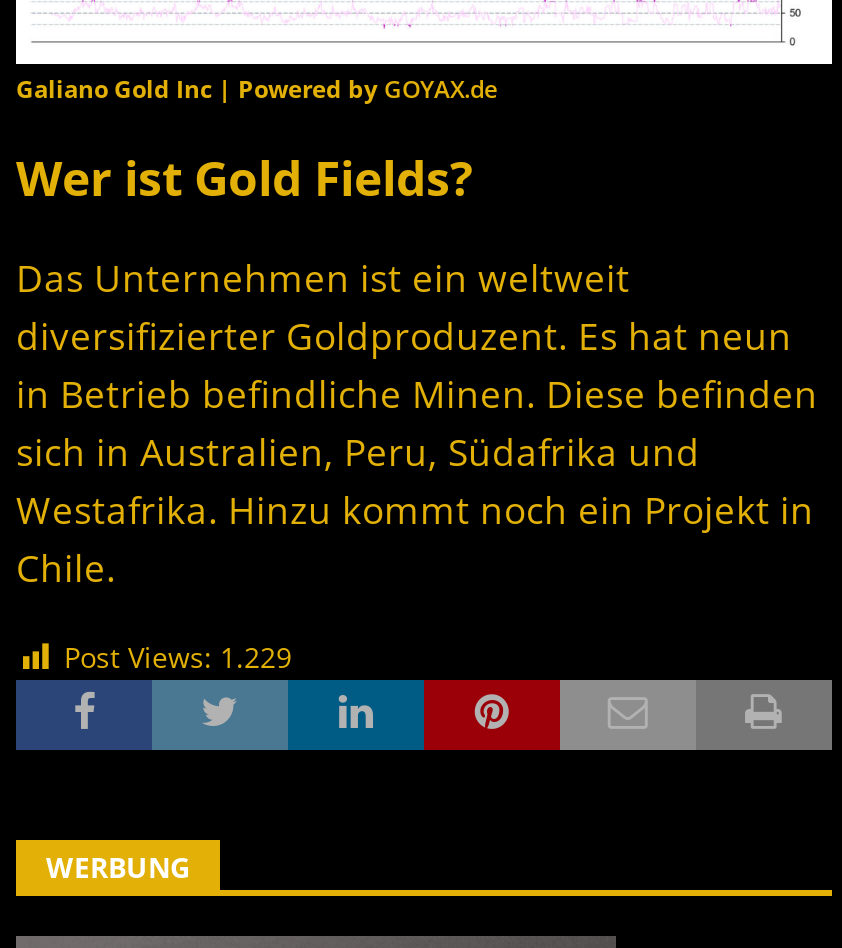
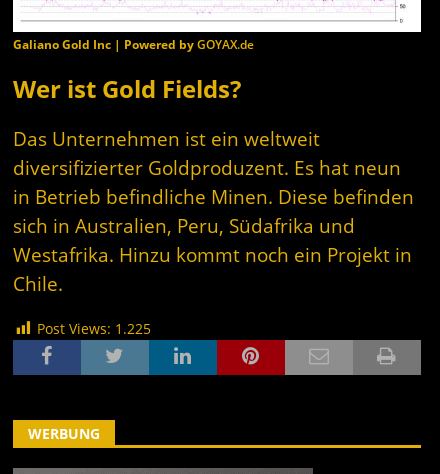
- Post Views: 1.229
+ Post Views: 1.225
